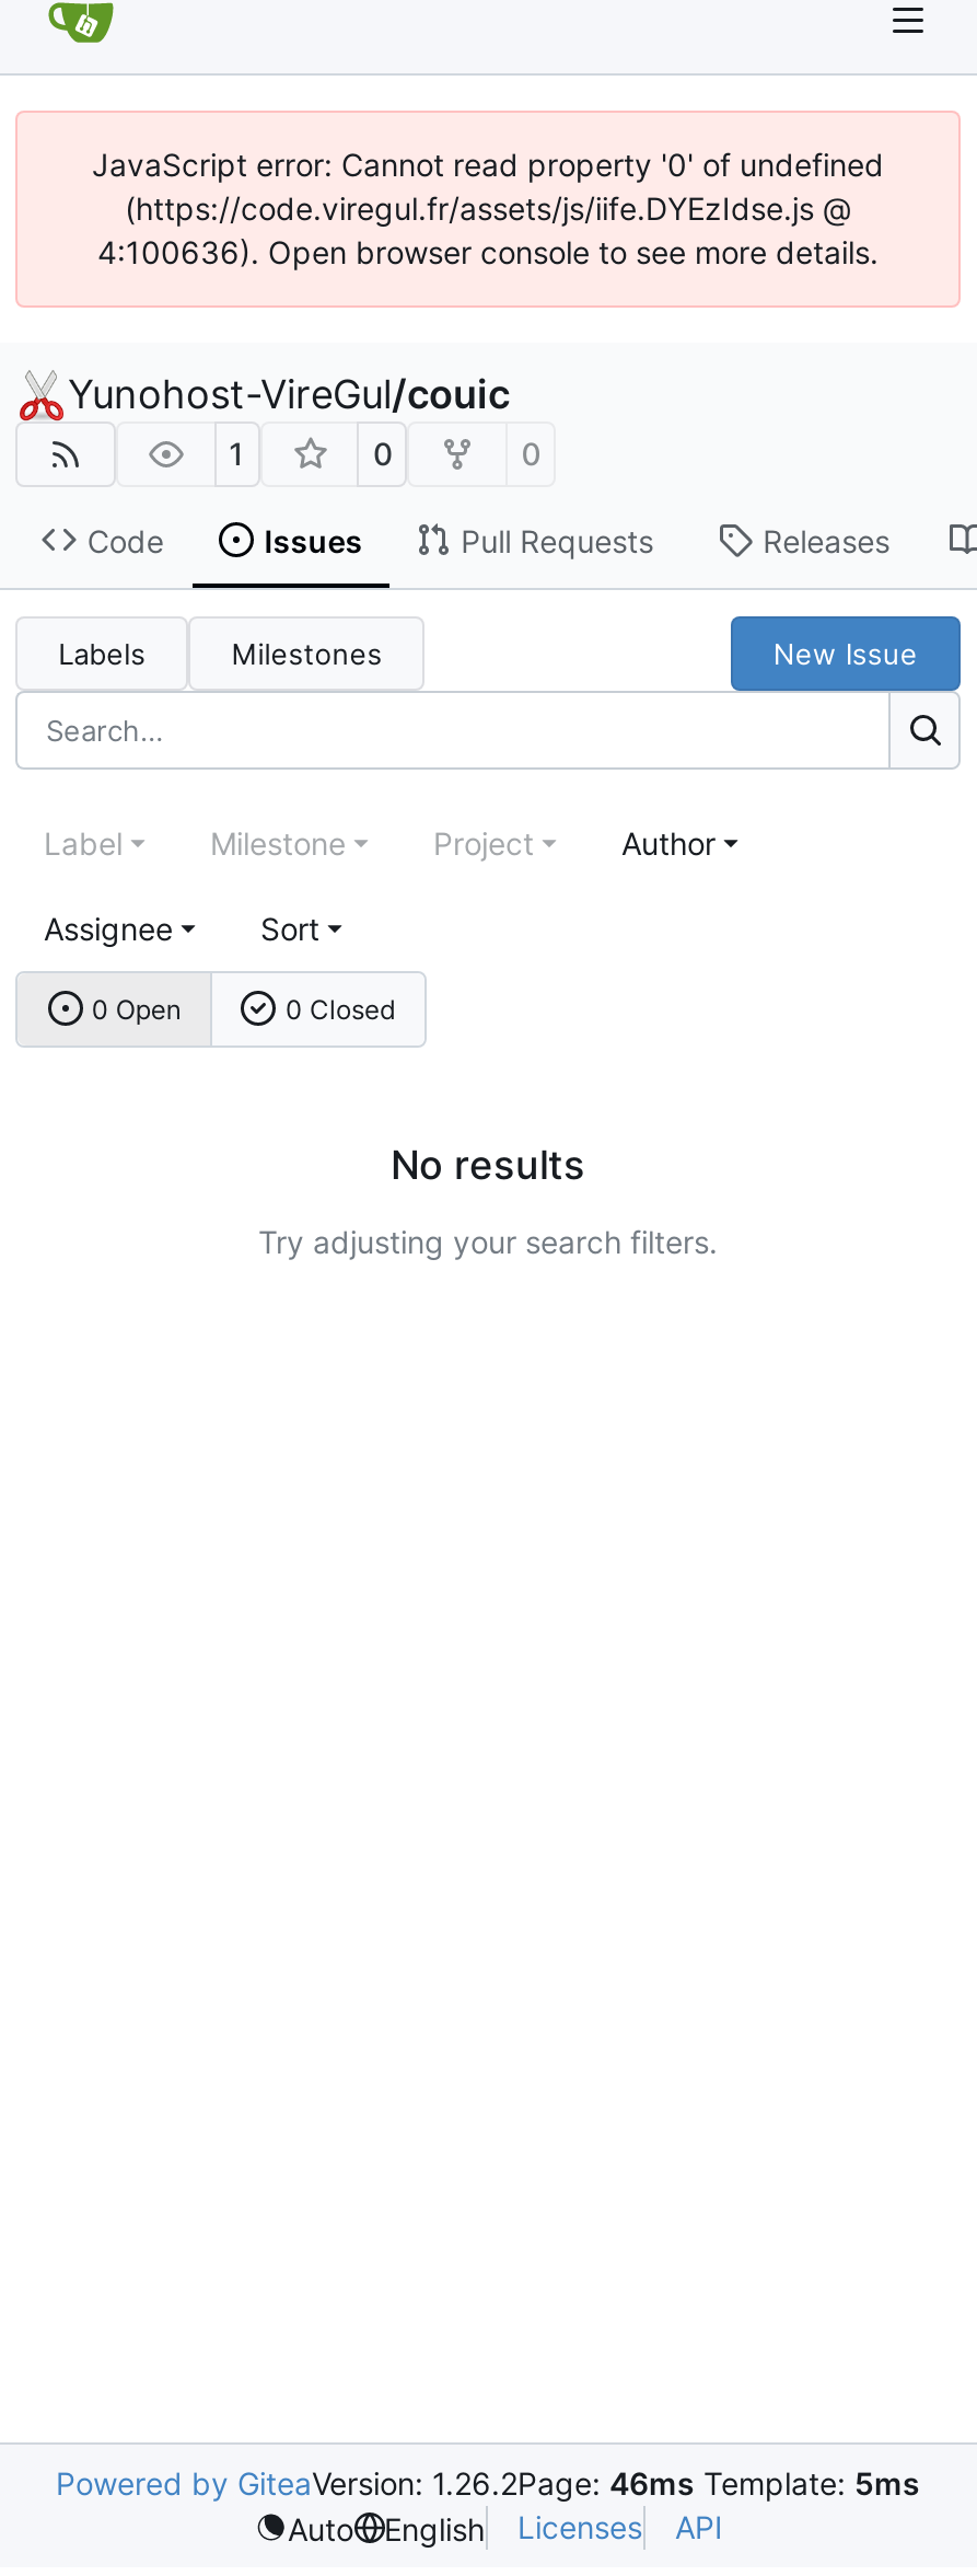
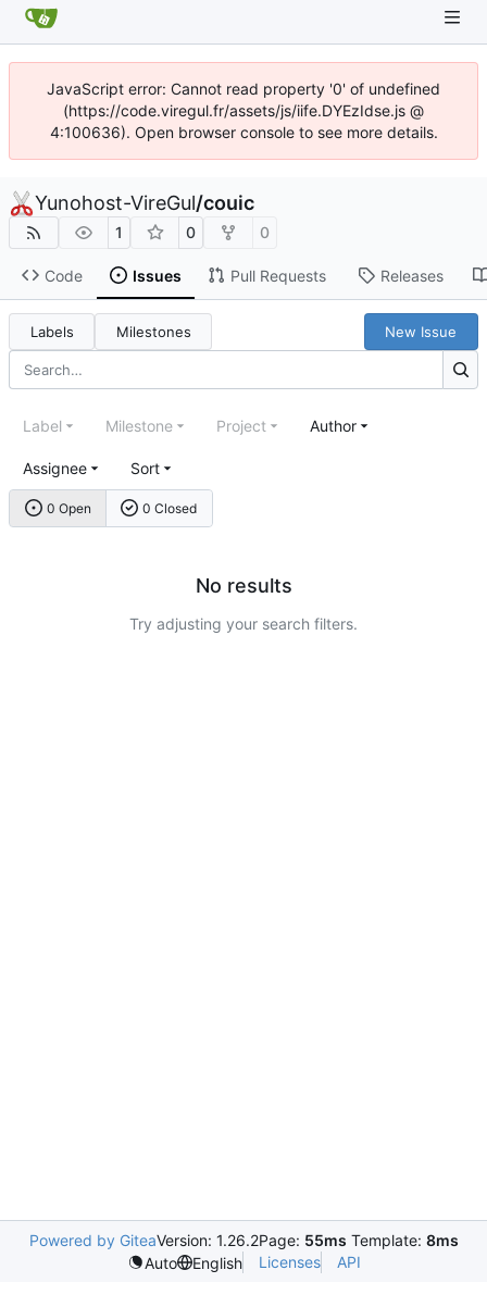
- Powered by GiteaVersion: 1.26.2Page: 46ms Template: 5ms
+ Powered by GiteaVersion: 1.26.2Page: 55ms Template: 8ms
